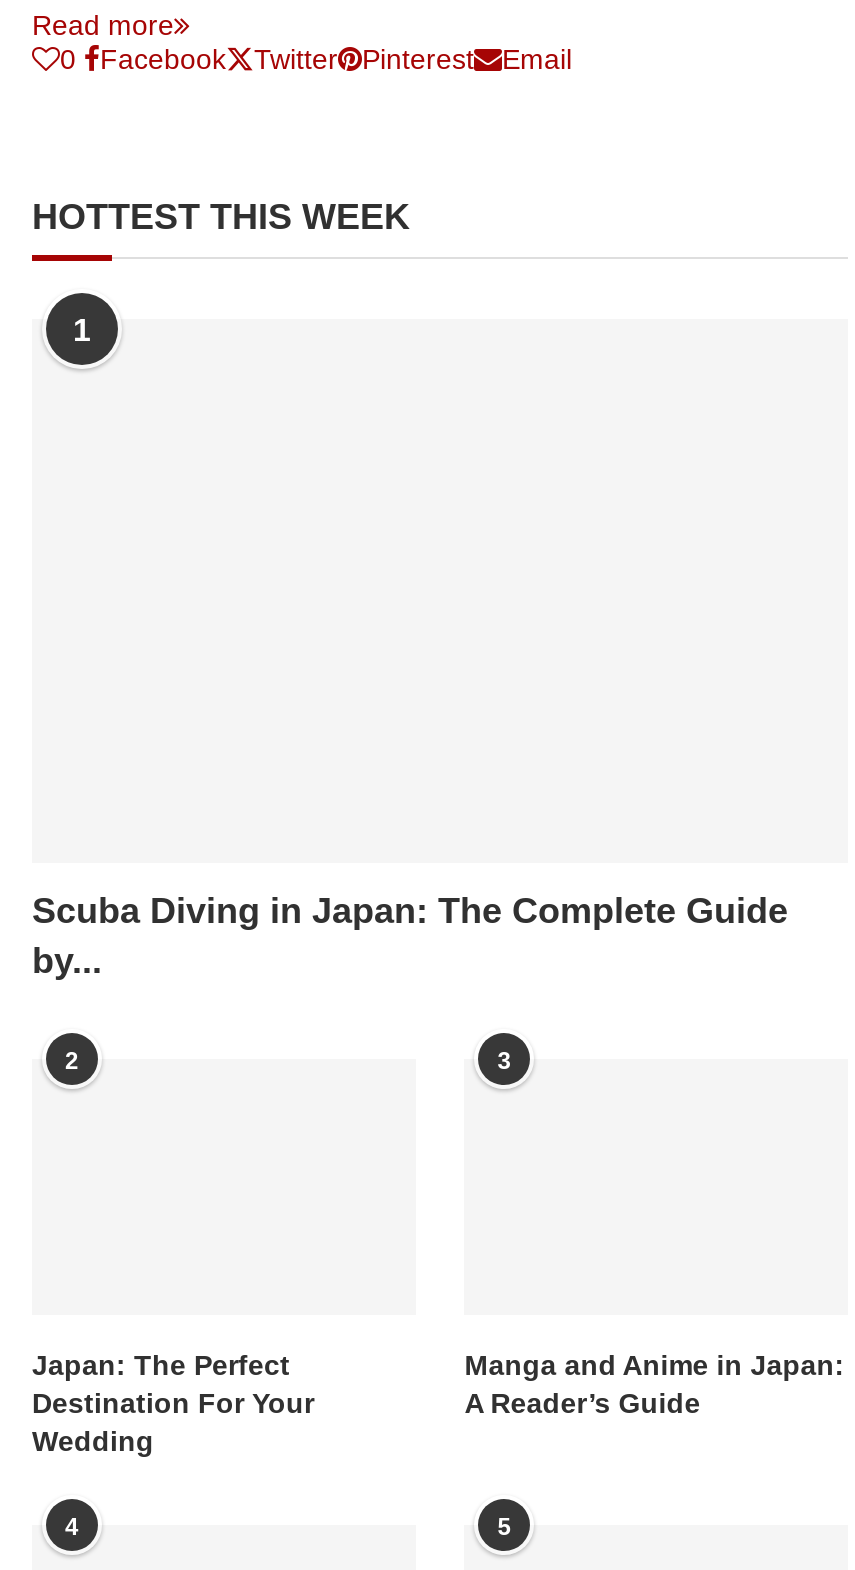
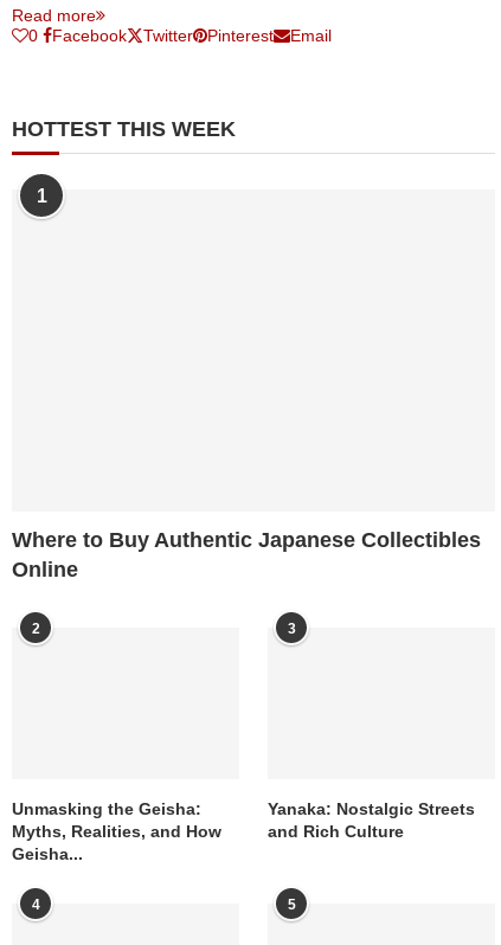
- Scuba Diving in Japan: The Complete Guide
- by...
+ Where to Buy Authentic Japanese Collectibles
+ Online

- Japan: The Perfect
- Destination For Your
- Wedding
+ Unmasking the Geisha:
+ Myths, Realities, and How
+ Geisha...

- Manga and Anime in Japan:
- A Reader’s Guide
+ Yanaka: Nostalgic Streets
+ and Rich Culture
